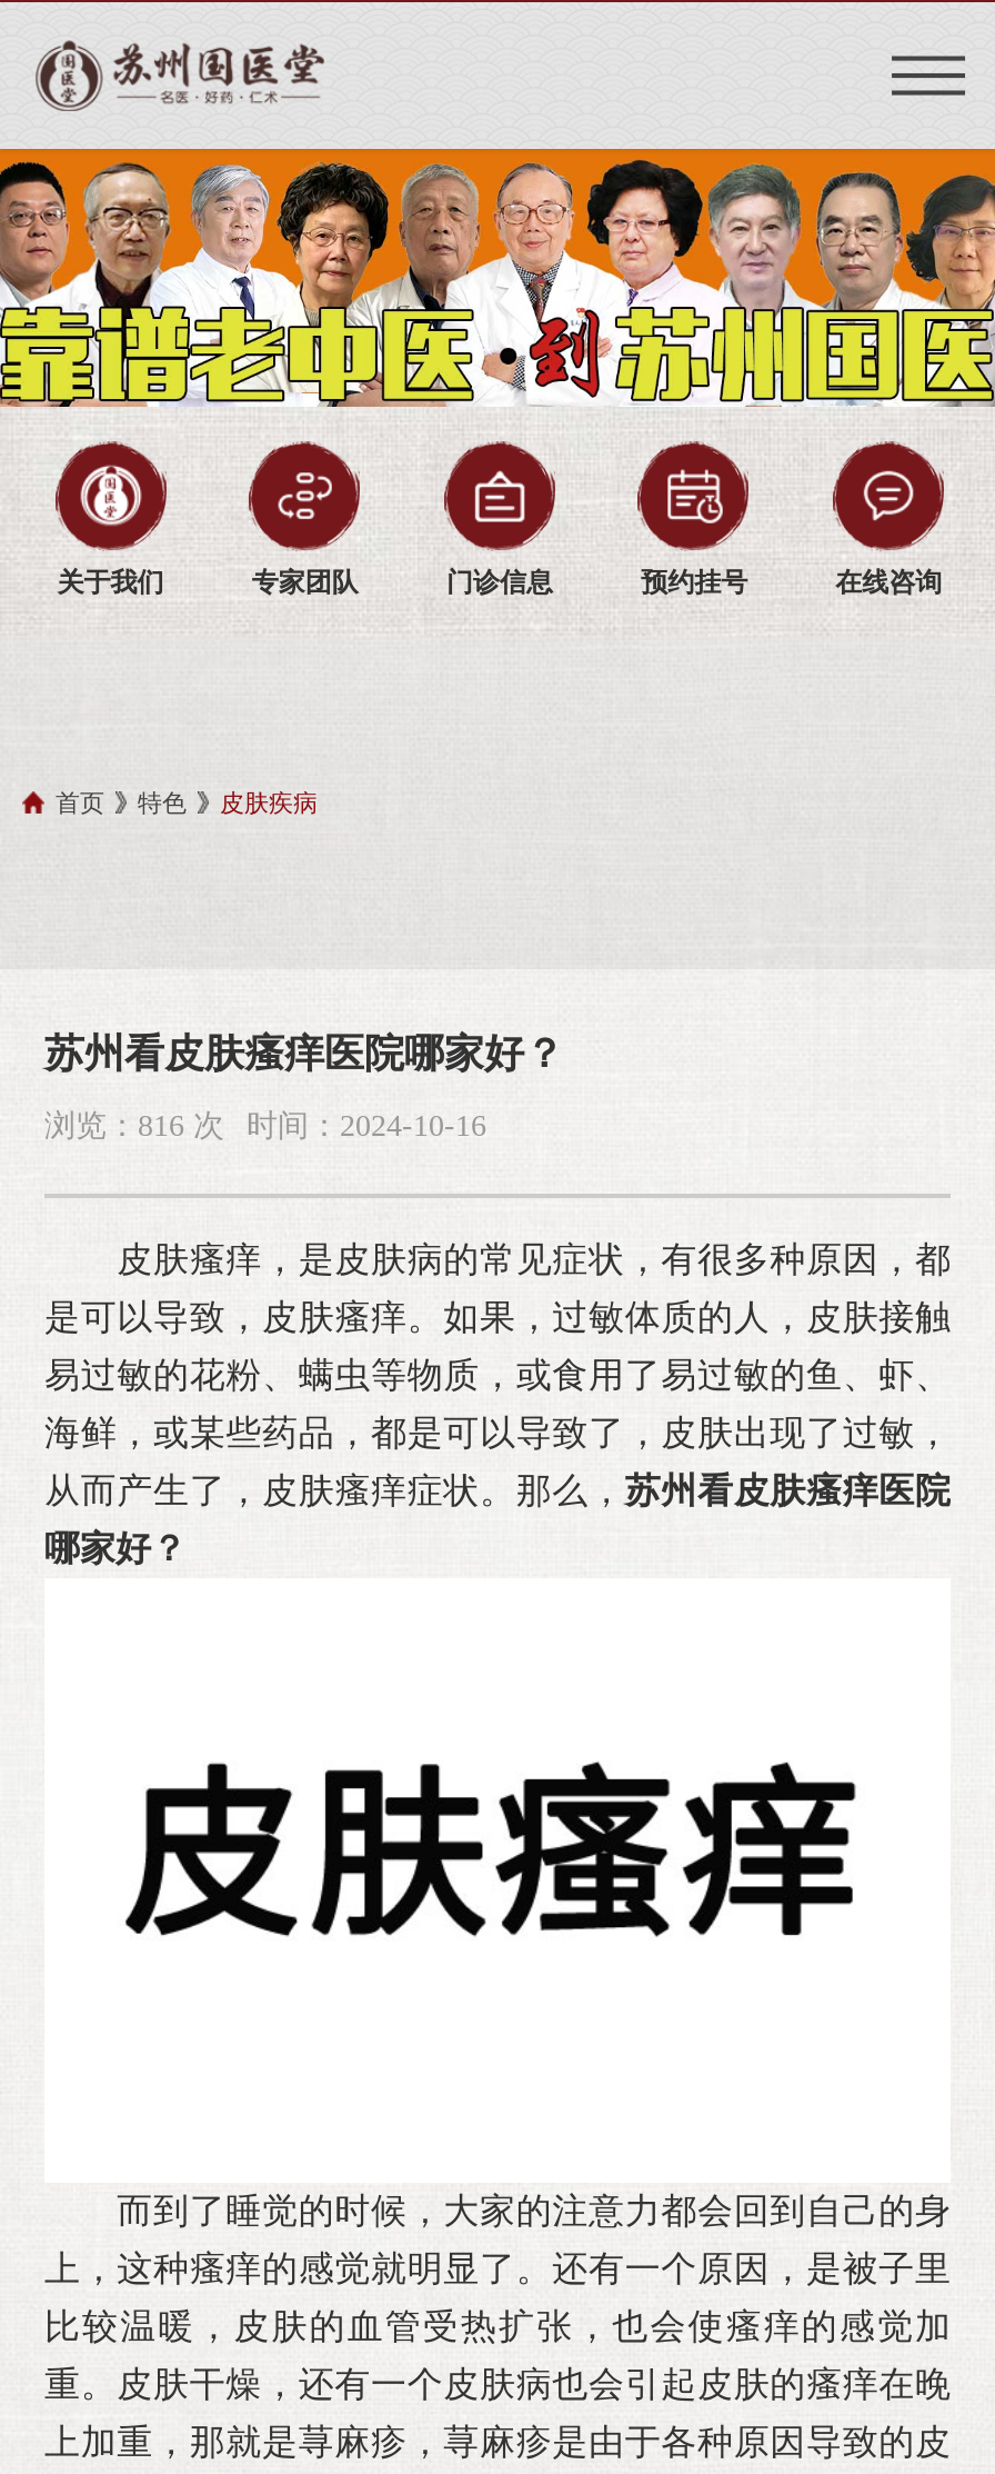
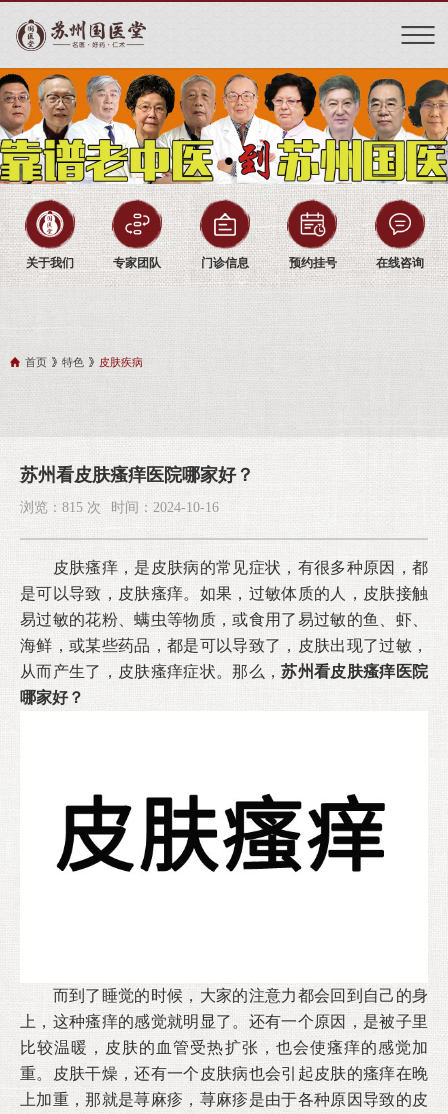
- 浏览：816 次 时间：2024-10-16
+ 浏览：815 次 时间：2024-10-16
